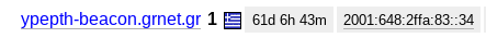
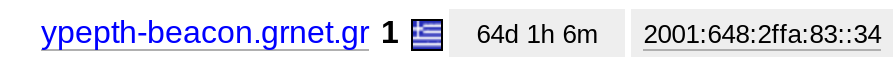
- 61d 6h 43m 2001:648:2ffa:83::34
+ 64d 1h 6m 2001:648:2ffa:83::34
